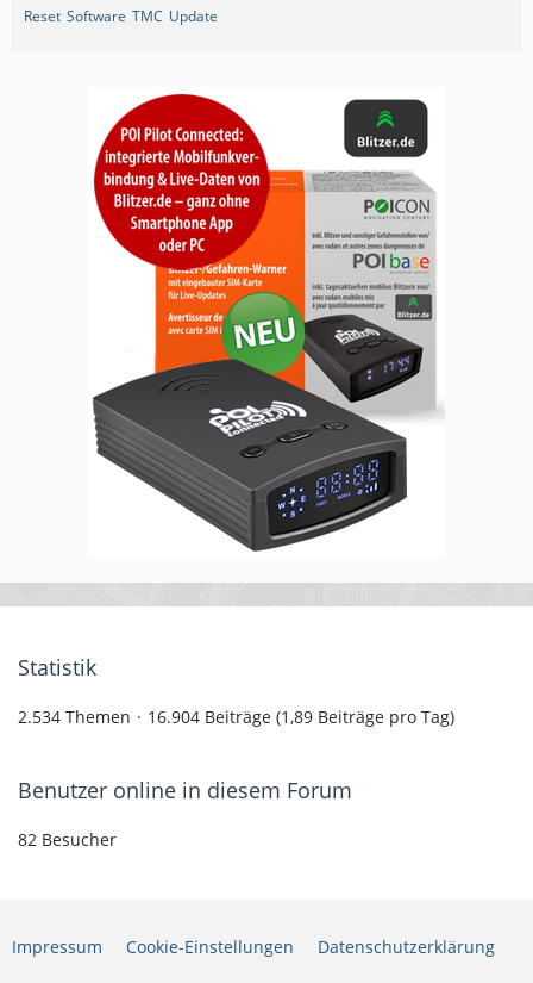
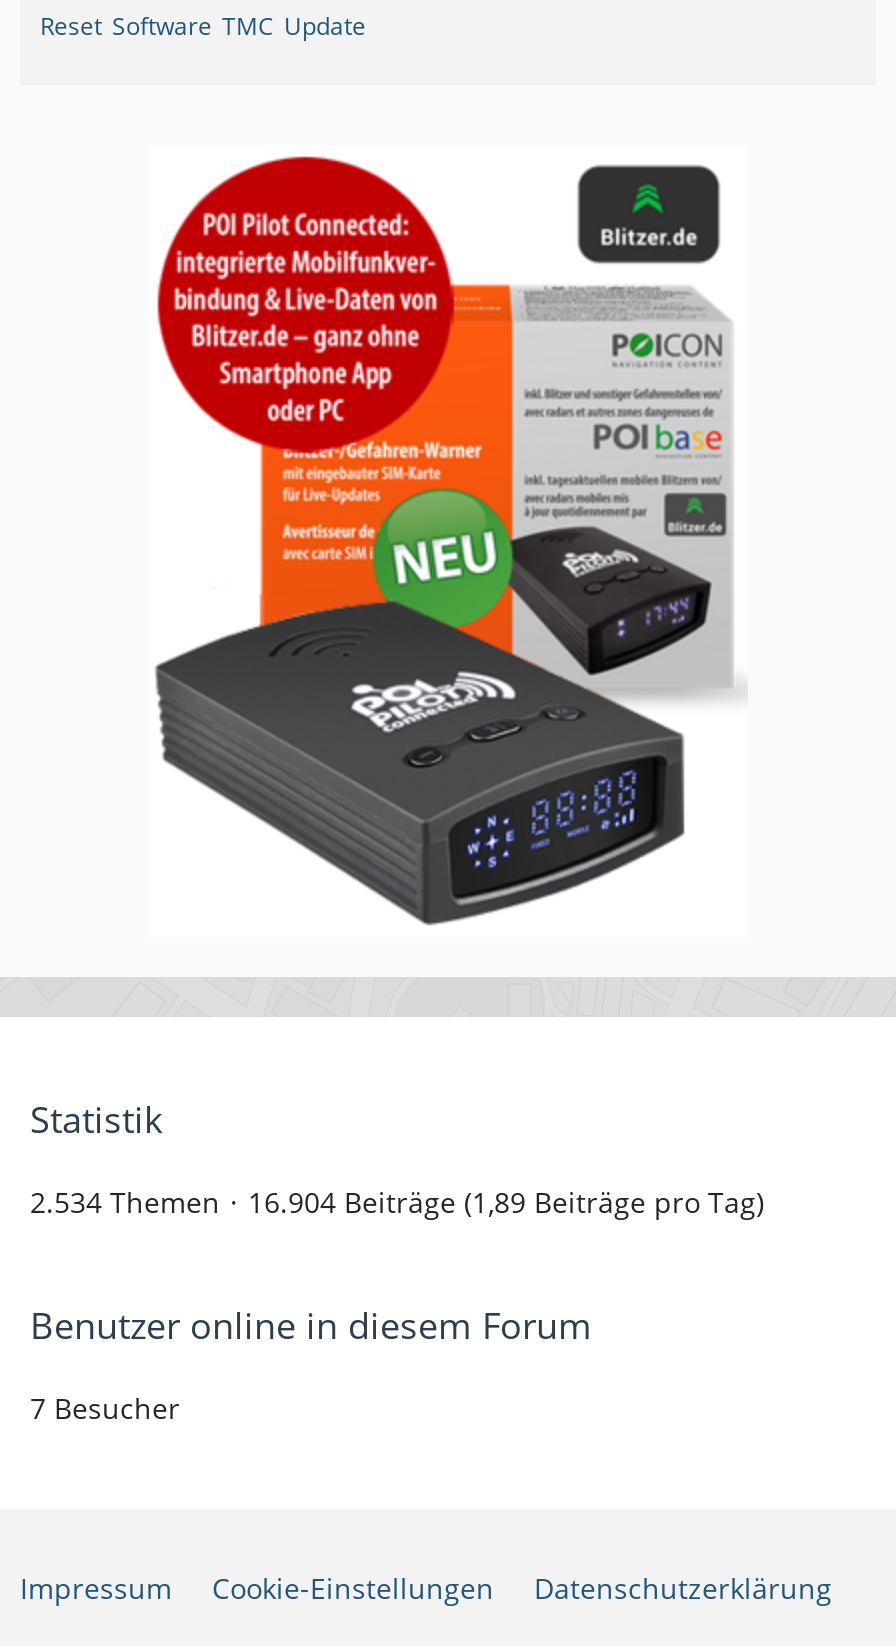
- 82 Besucher
+ 7 Besucher
